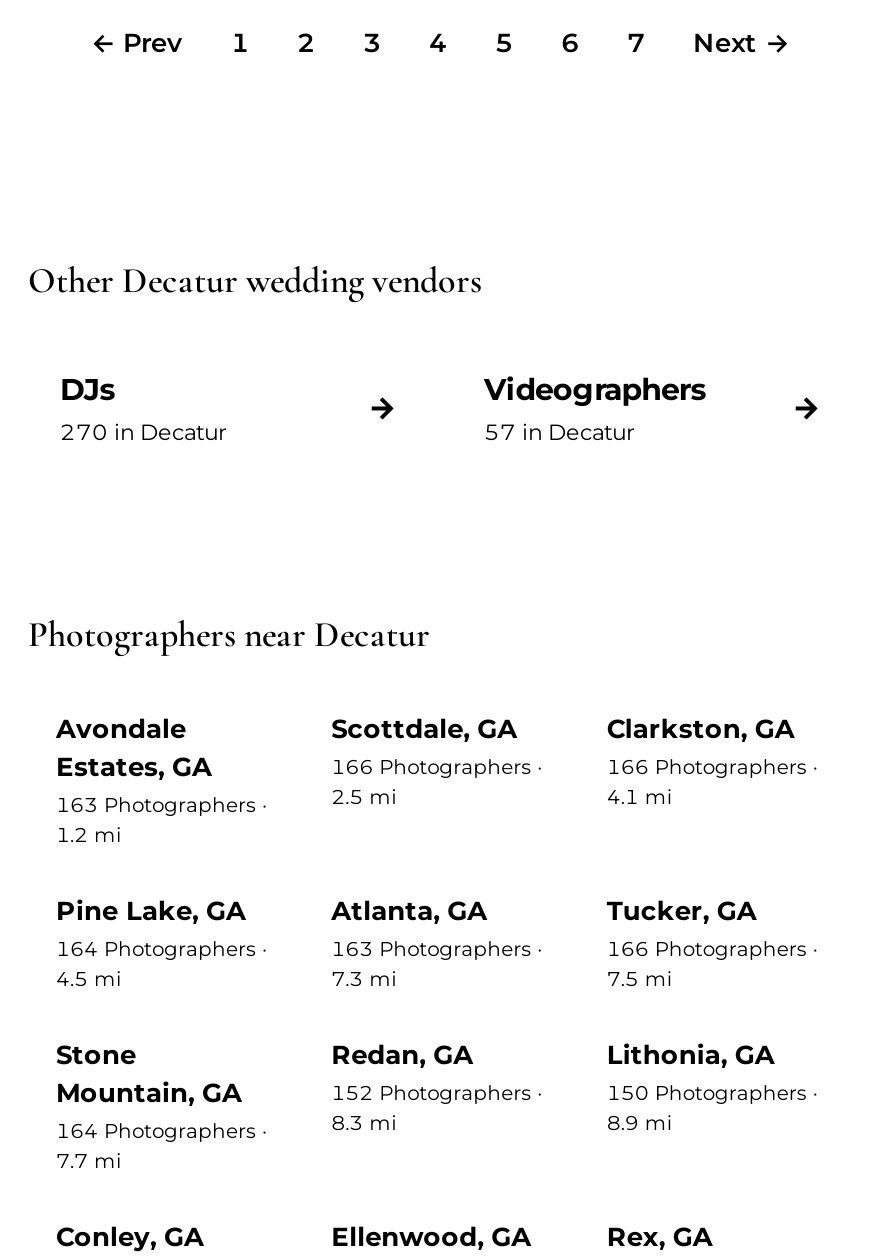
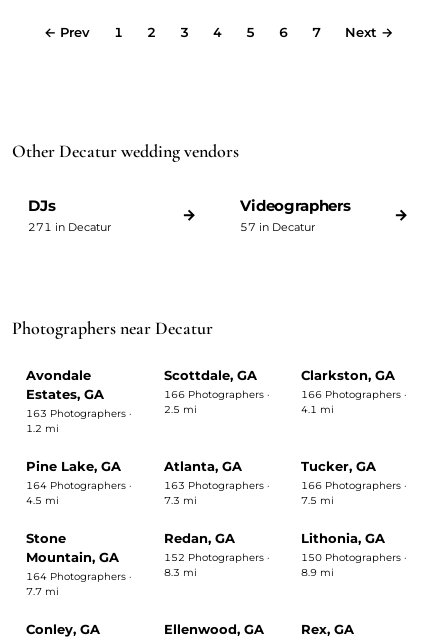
- 270 in Decatur
+ 271 in Decatur
